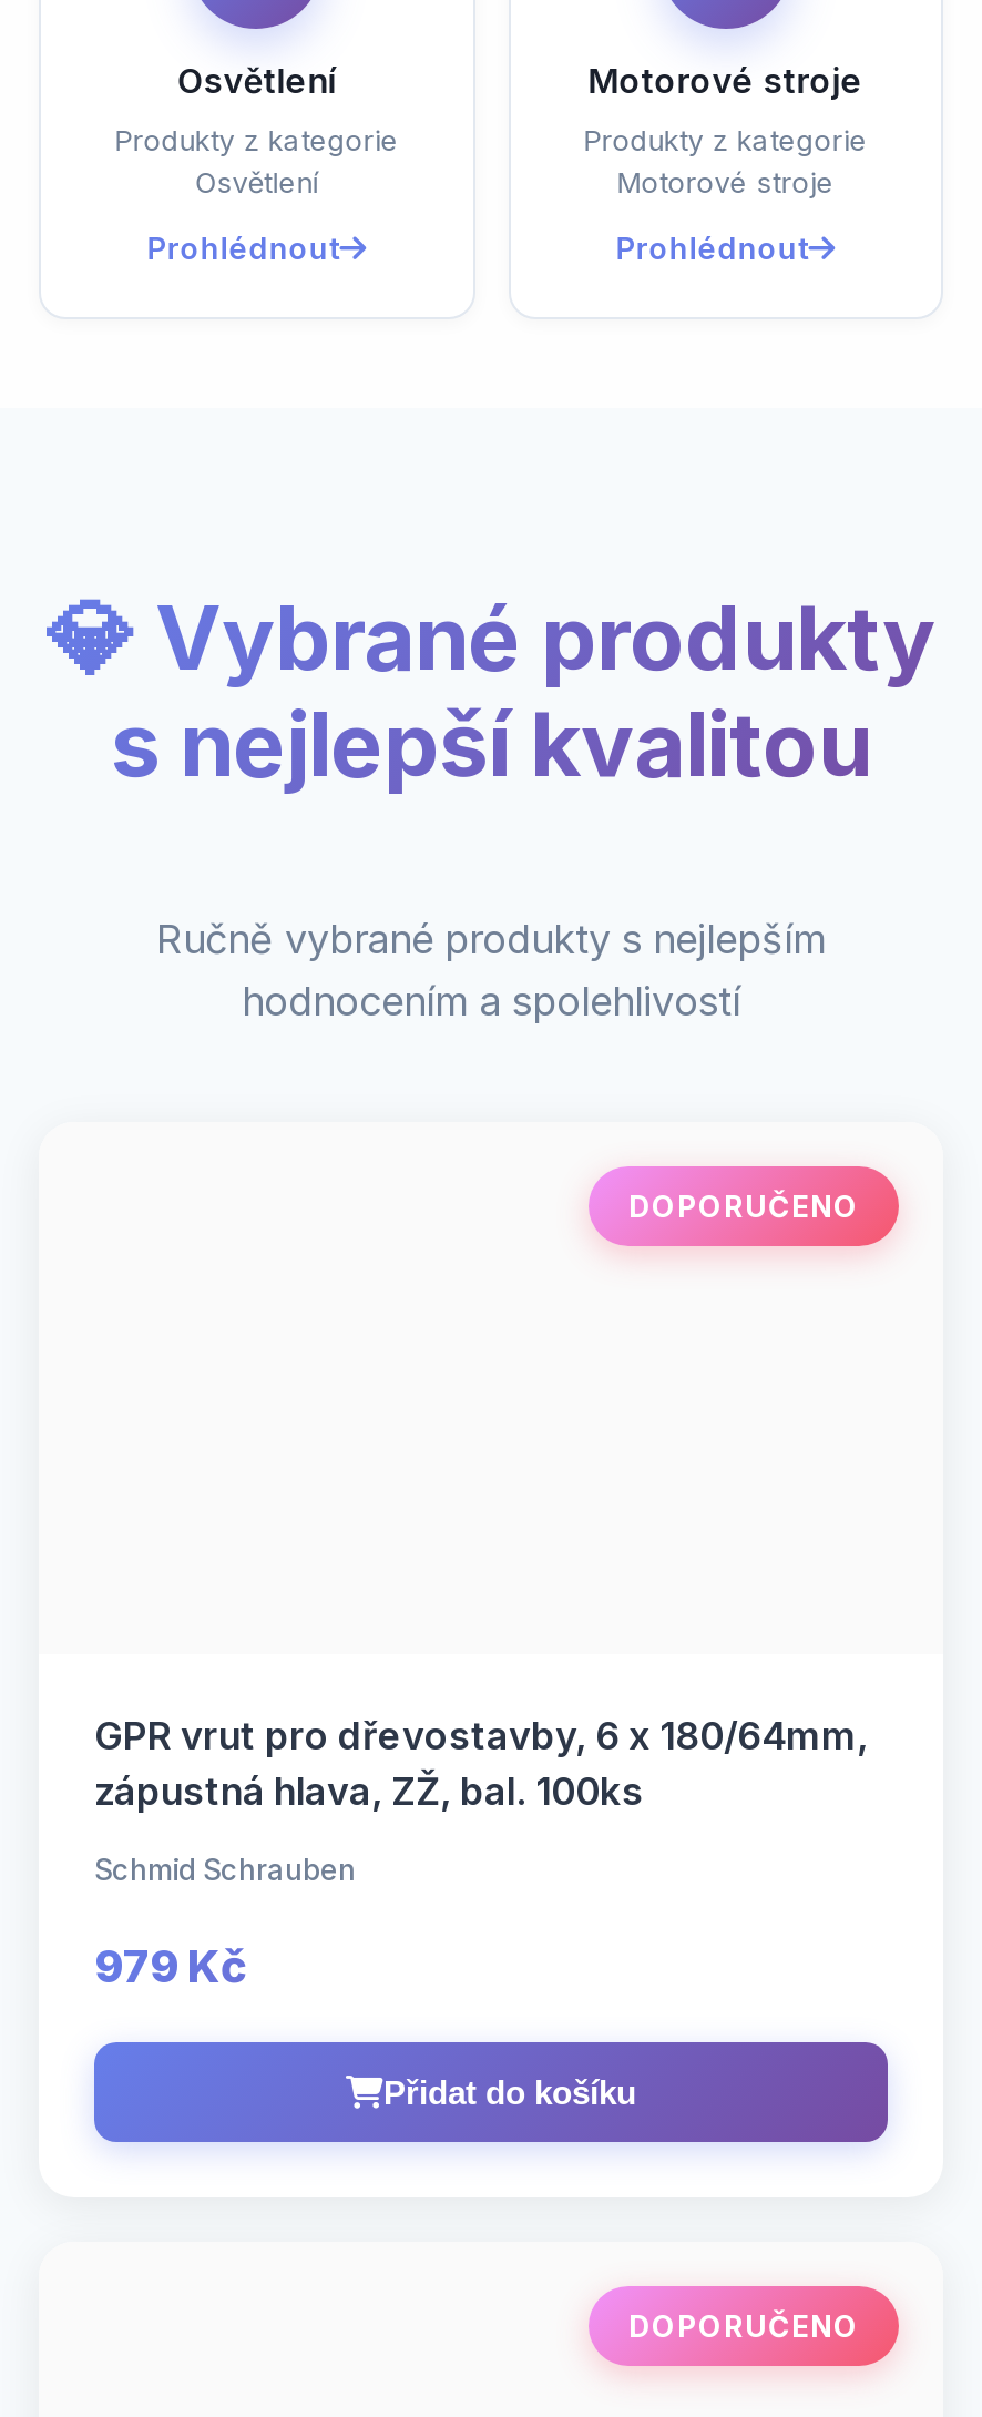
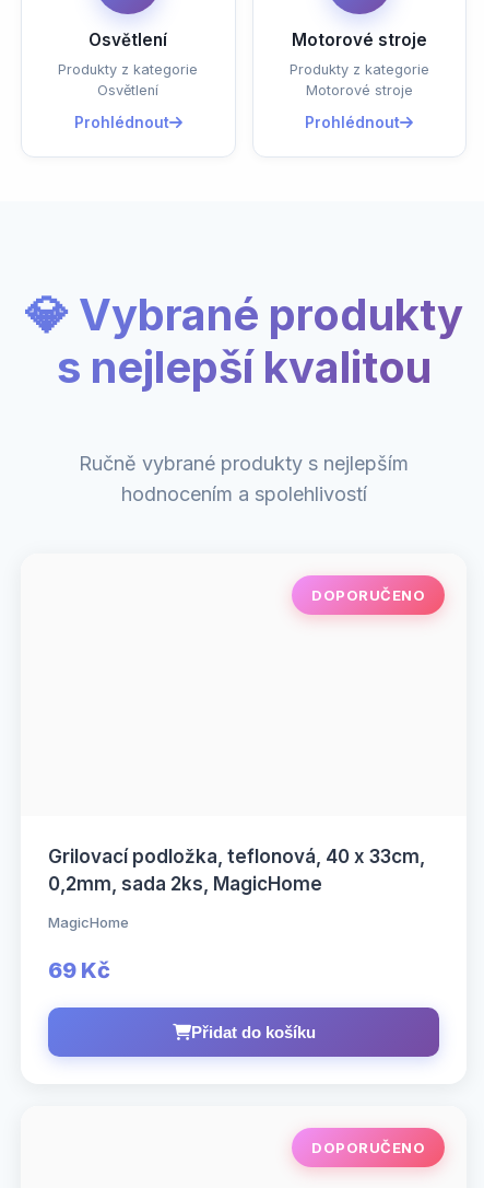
- GPR vrut pro dřevostavby, 6 x 180/64mm,
- zápustná hlava, ZŽ, bal. 100ks
+ Grilovací podložka, teflonová, 40 x 33cm,
+ 0,2mm, sada 2ks, MagicHome

- Schmid Schrauben
+ MagicHome

- 979 Kč
+ 69 Kč
